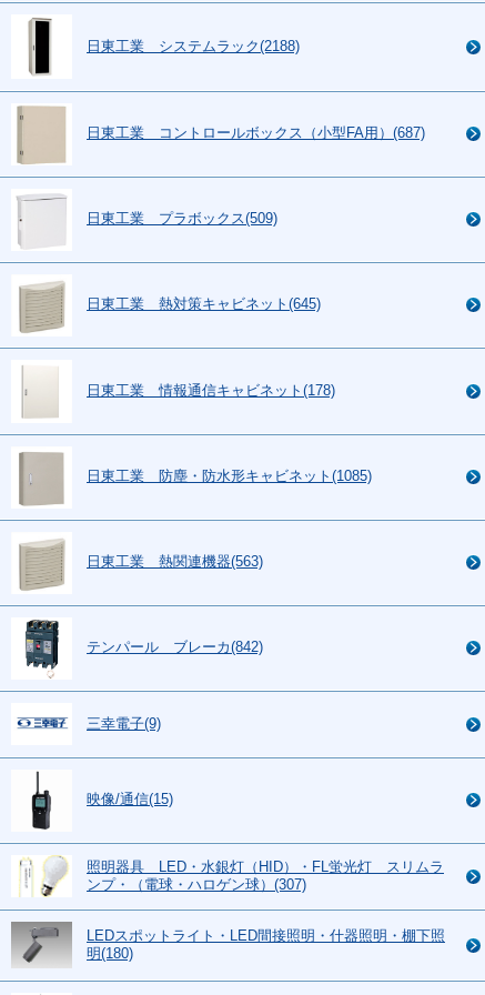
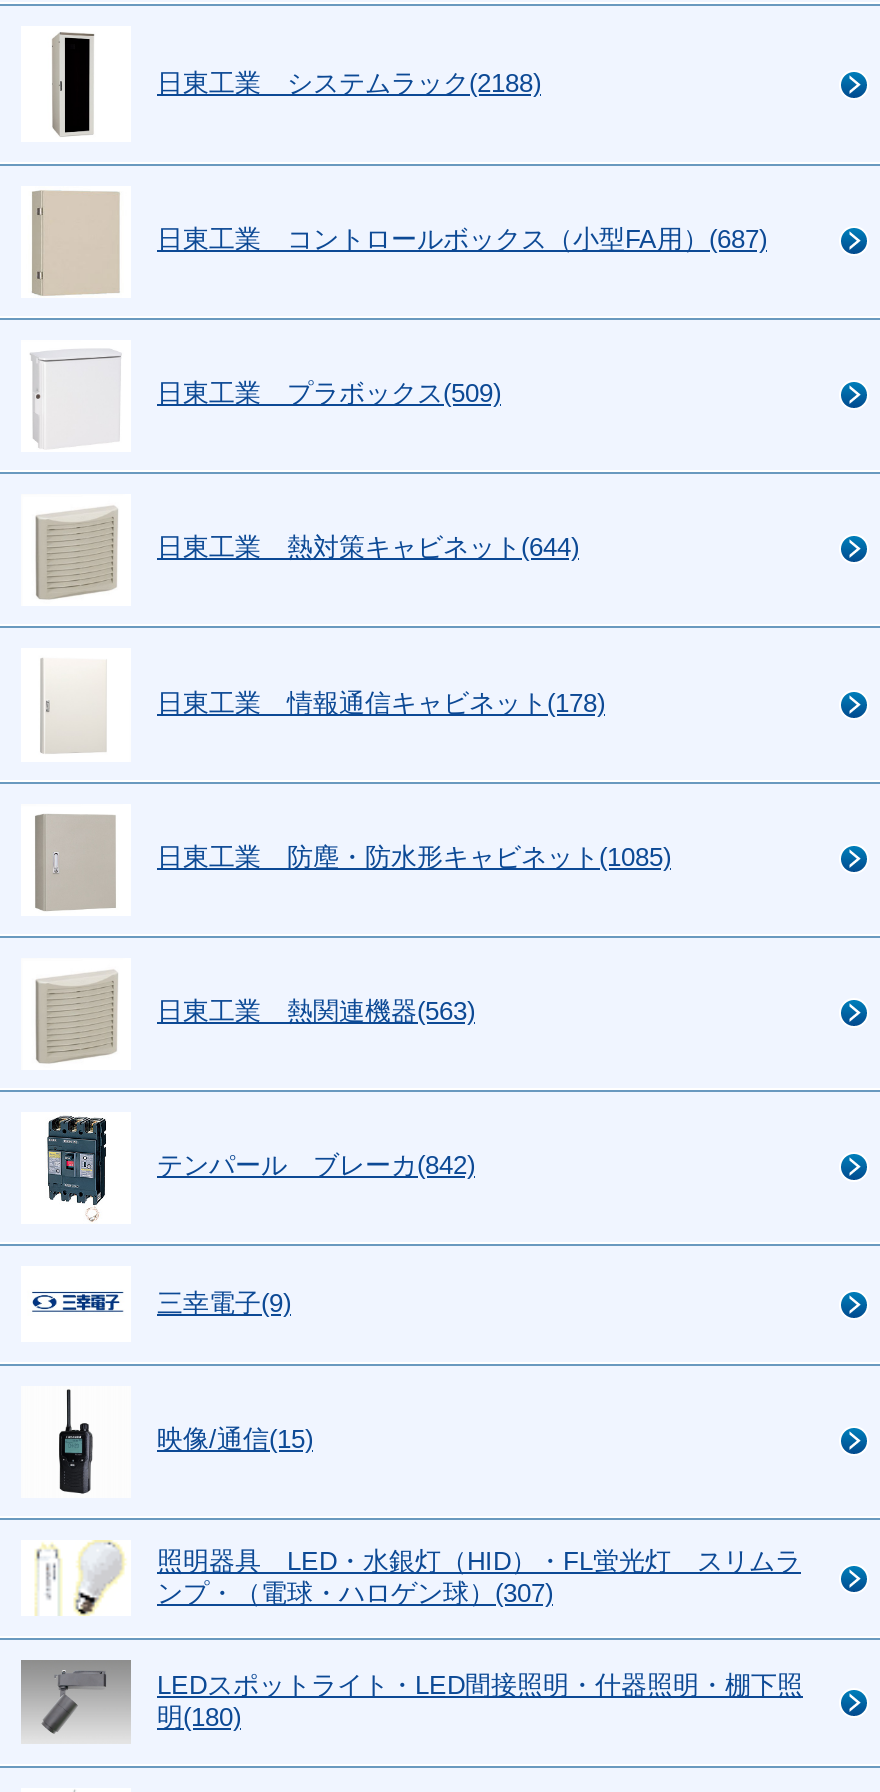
- 日東工業 熱対策キャビネット(645)
+ 日東工業 熱対策キャビネット(644)
